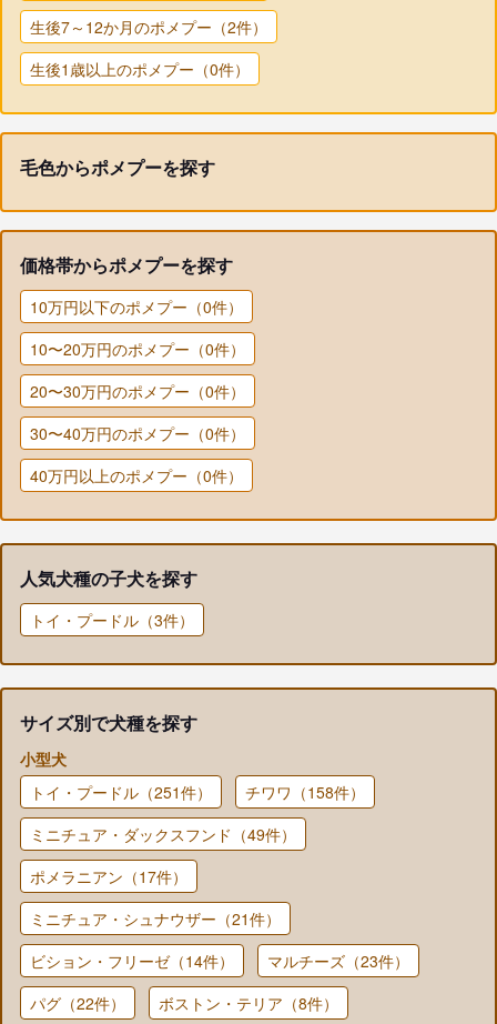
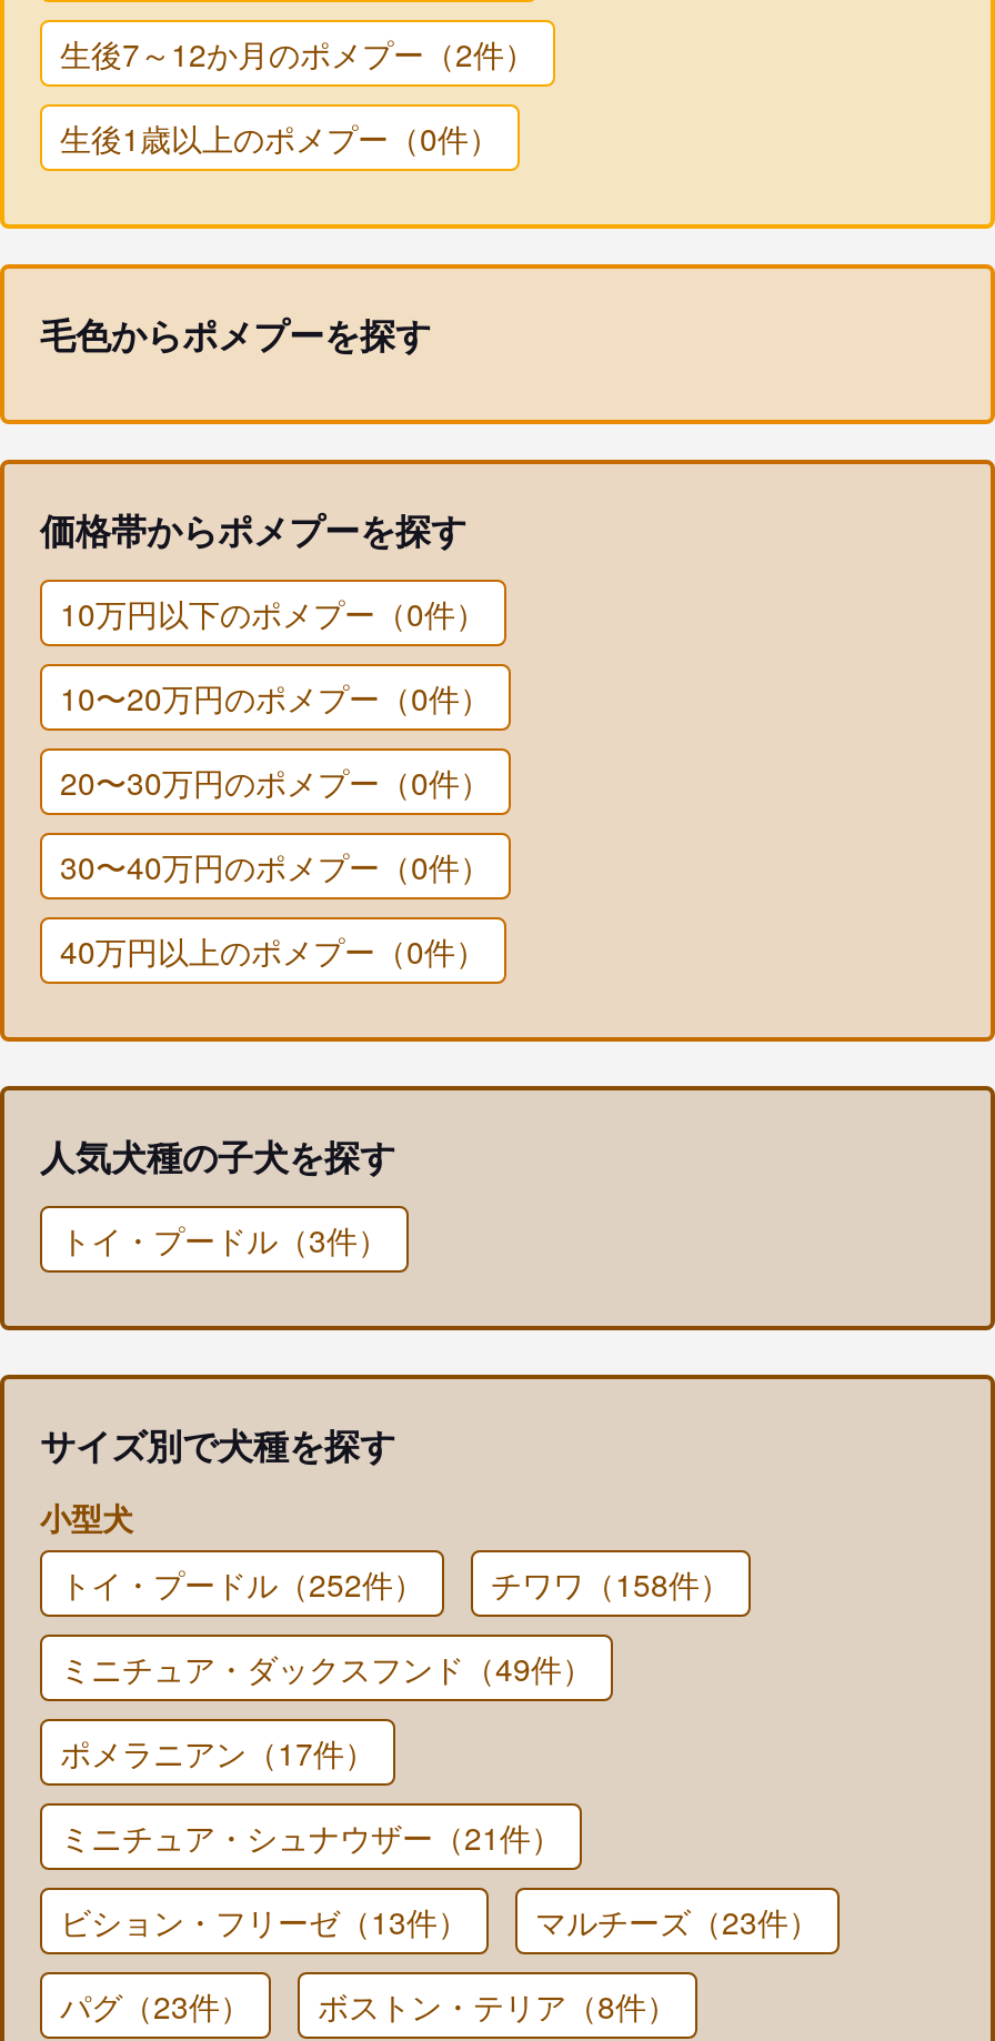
- トイ・プードル（251件）
+ トイ・プードル（252件）

- ビション・フリーゼ（14件）
+ ビション・フリーゼ（13件）

- パグ（22件） ボストン・テリア（8件）
+ パグ（23件） ボストン・テリア（8件）
